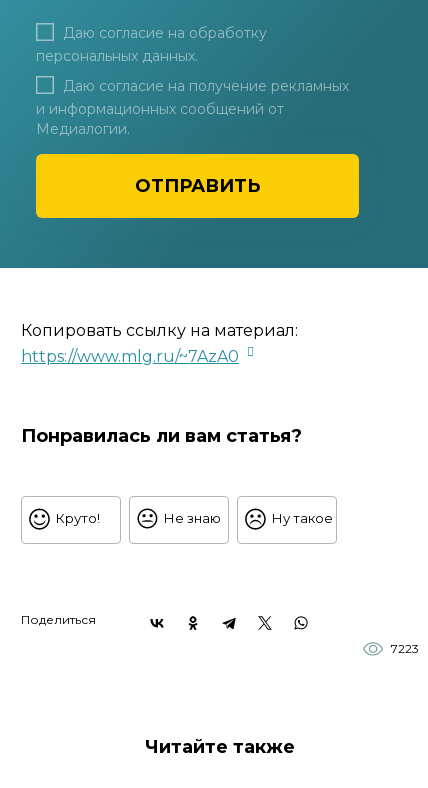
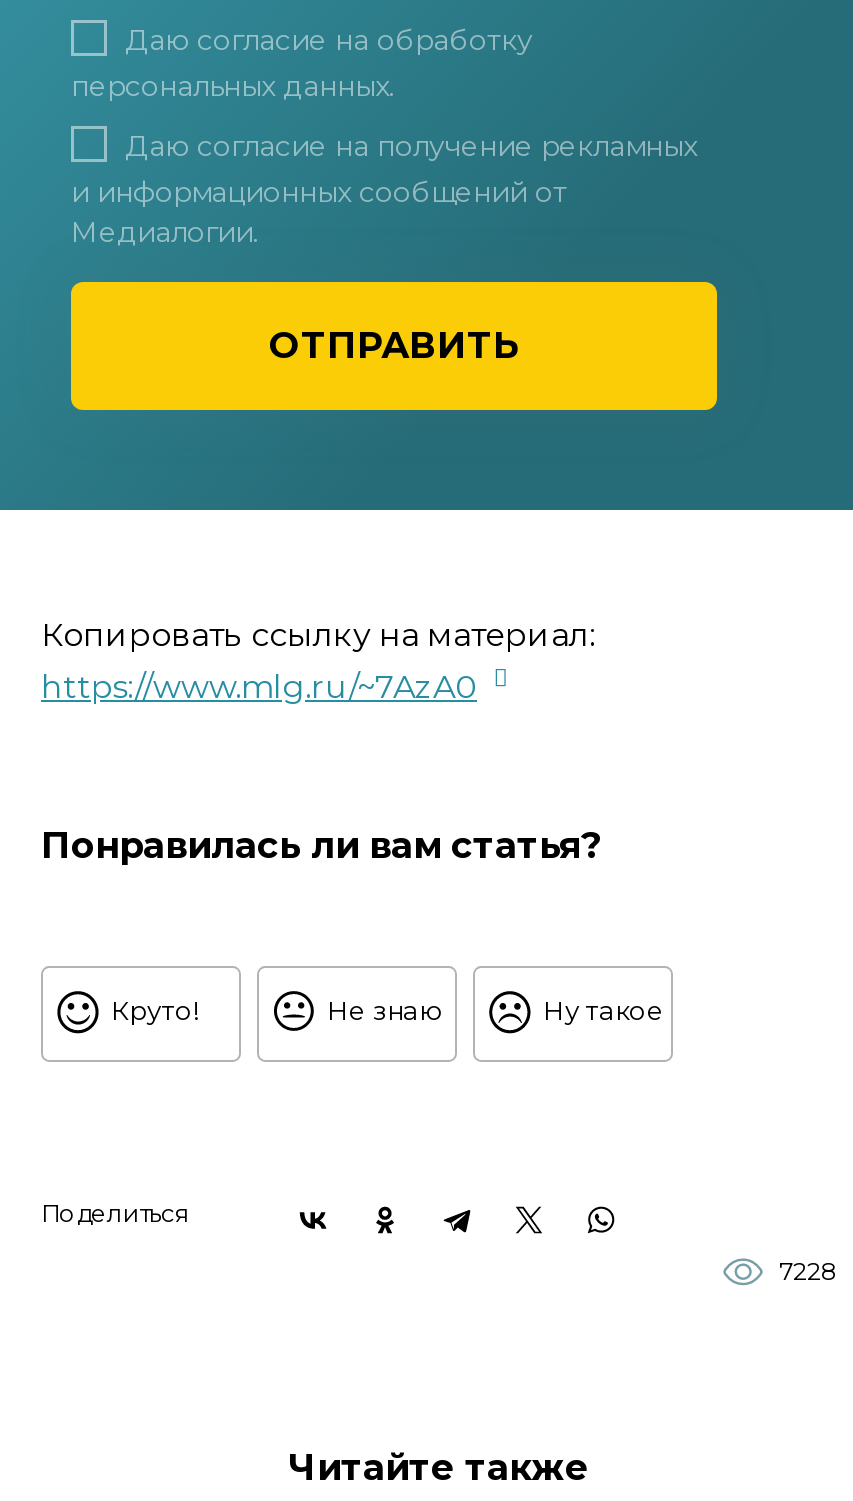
- 7223
+ 7228
